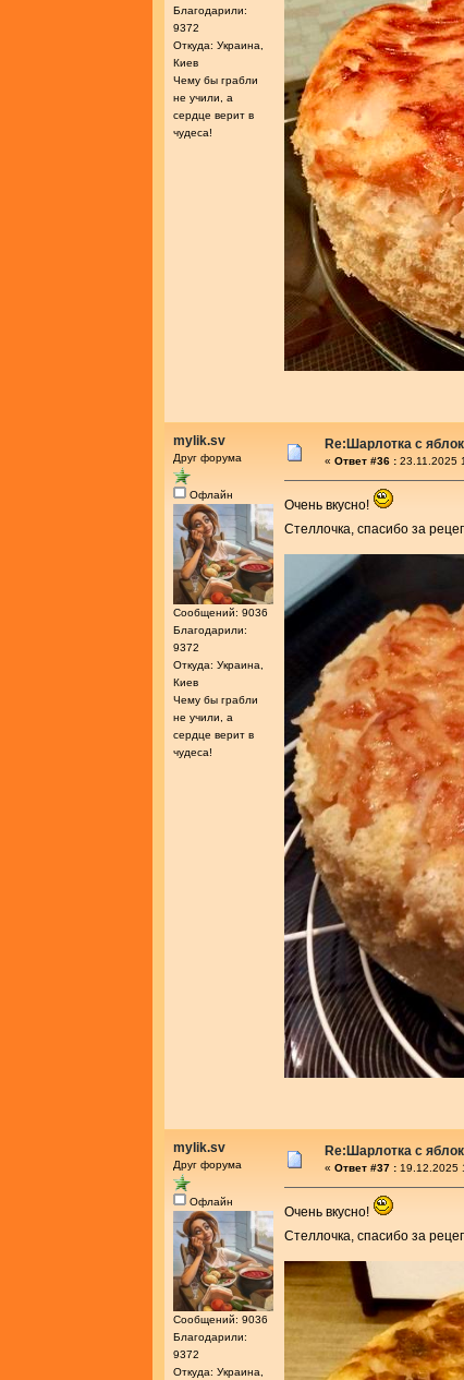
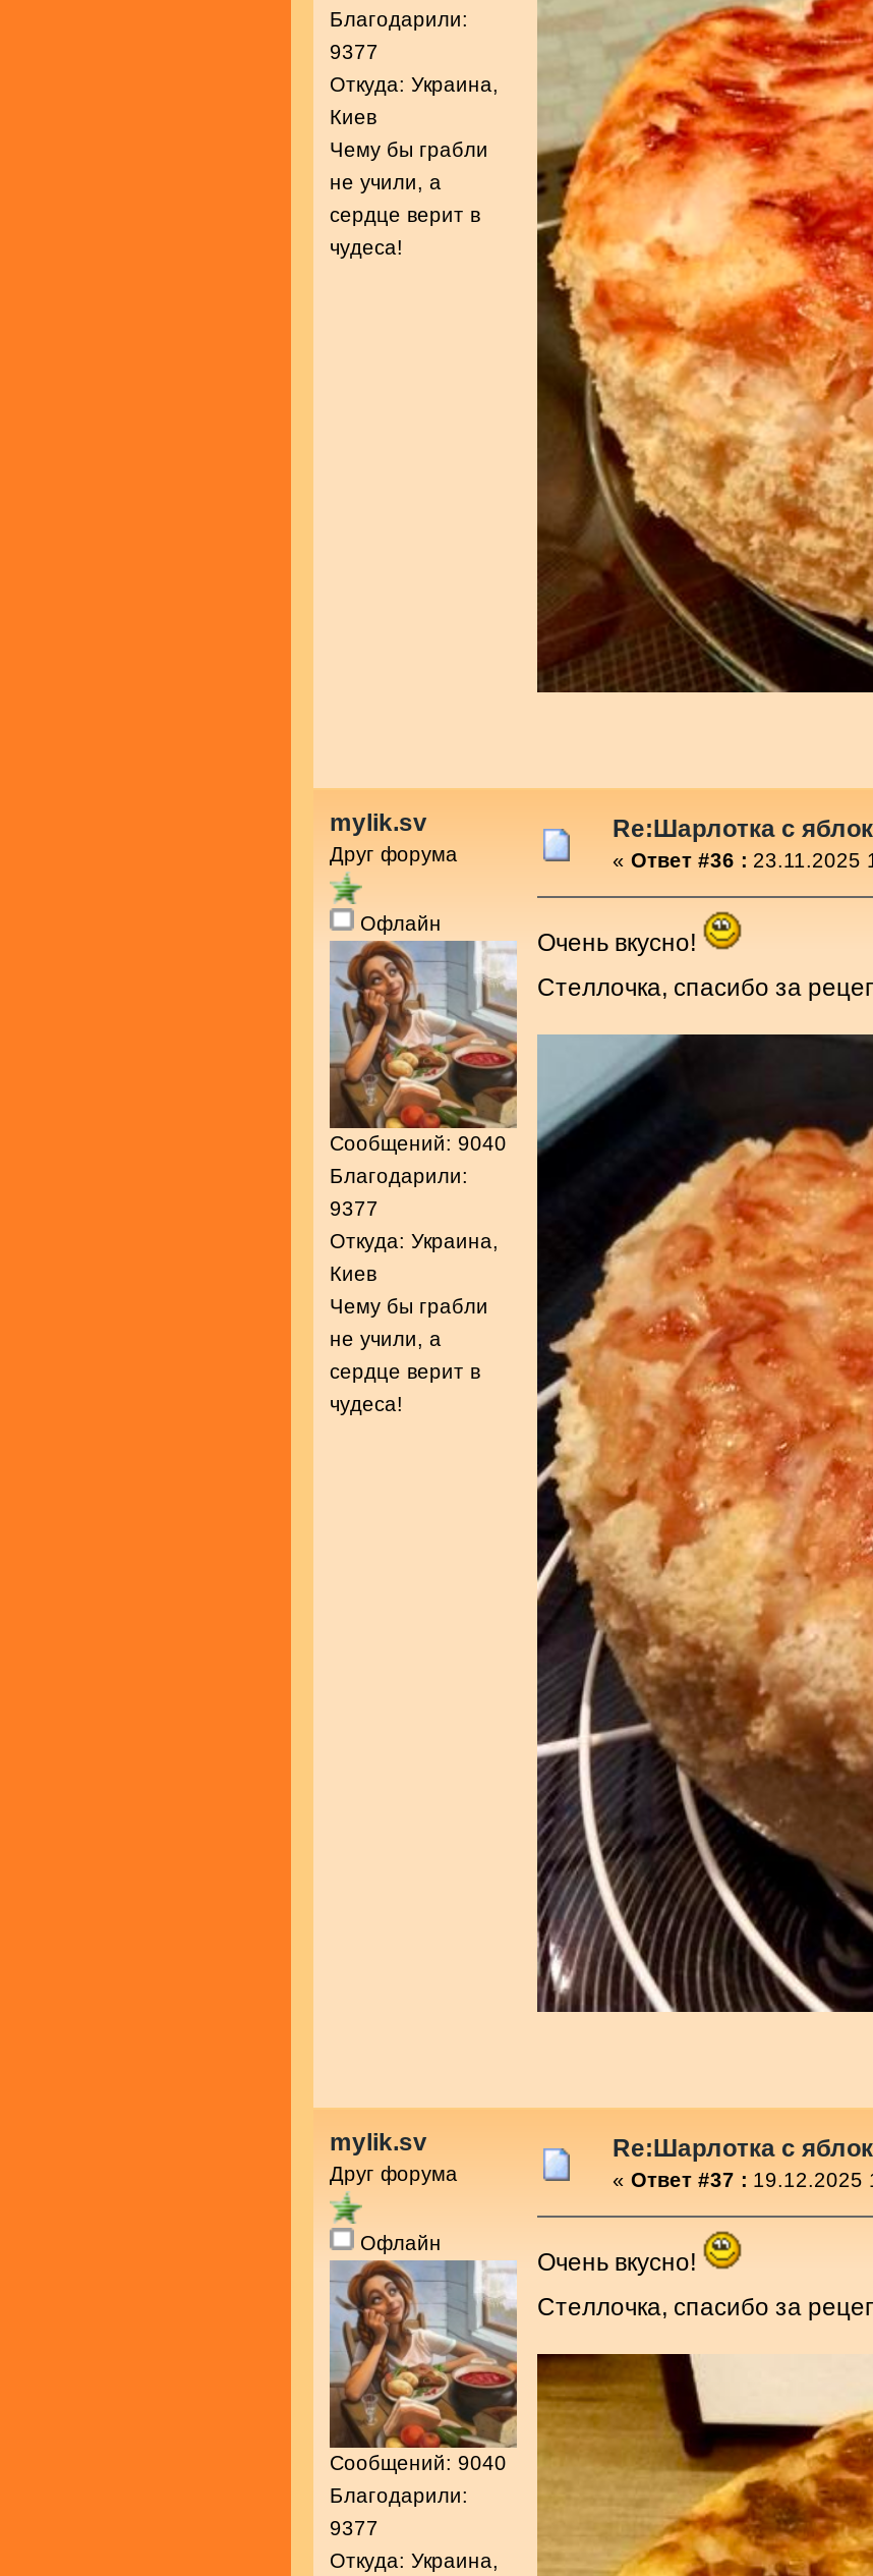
- 9372
+ 9377

- Сообщений: 9036
+ Сообщений: 9040

- 9372
+ 9377

- Сообщений: 9036
+ Сообщений: 9040

- 9372
+ 9377
